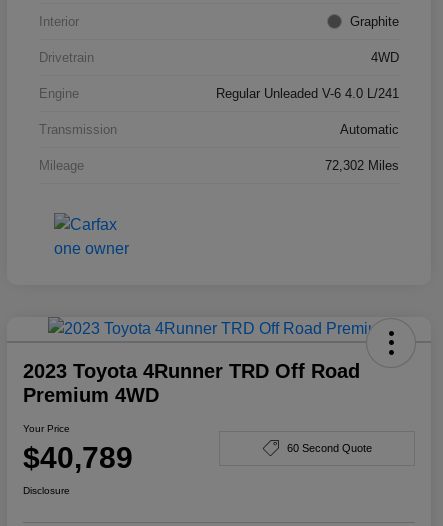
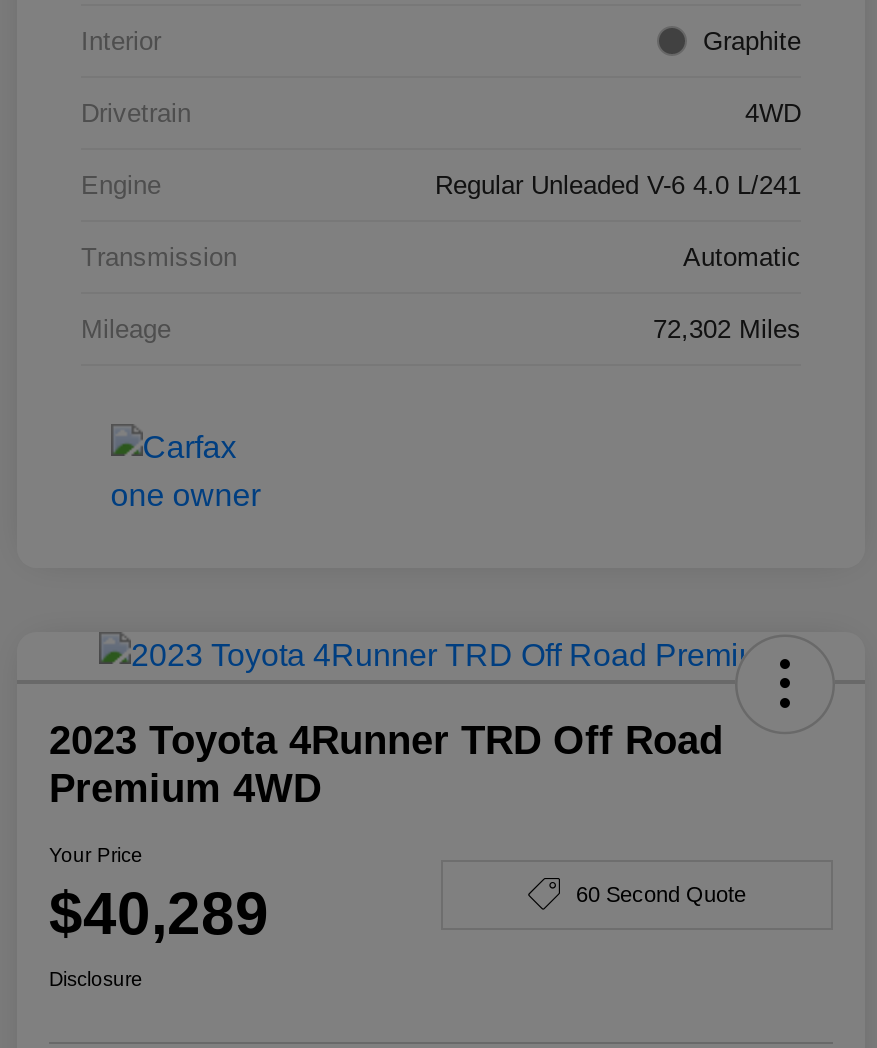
- $40,789
+ $40,289
